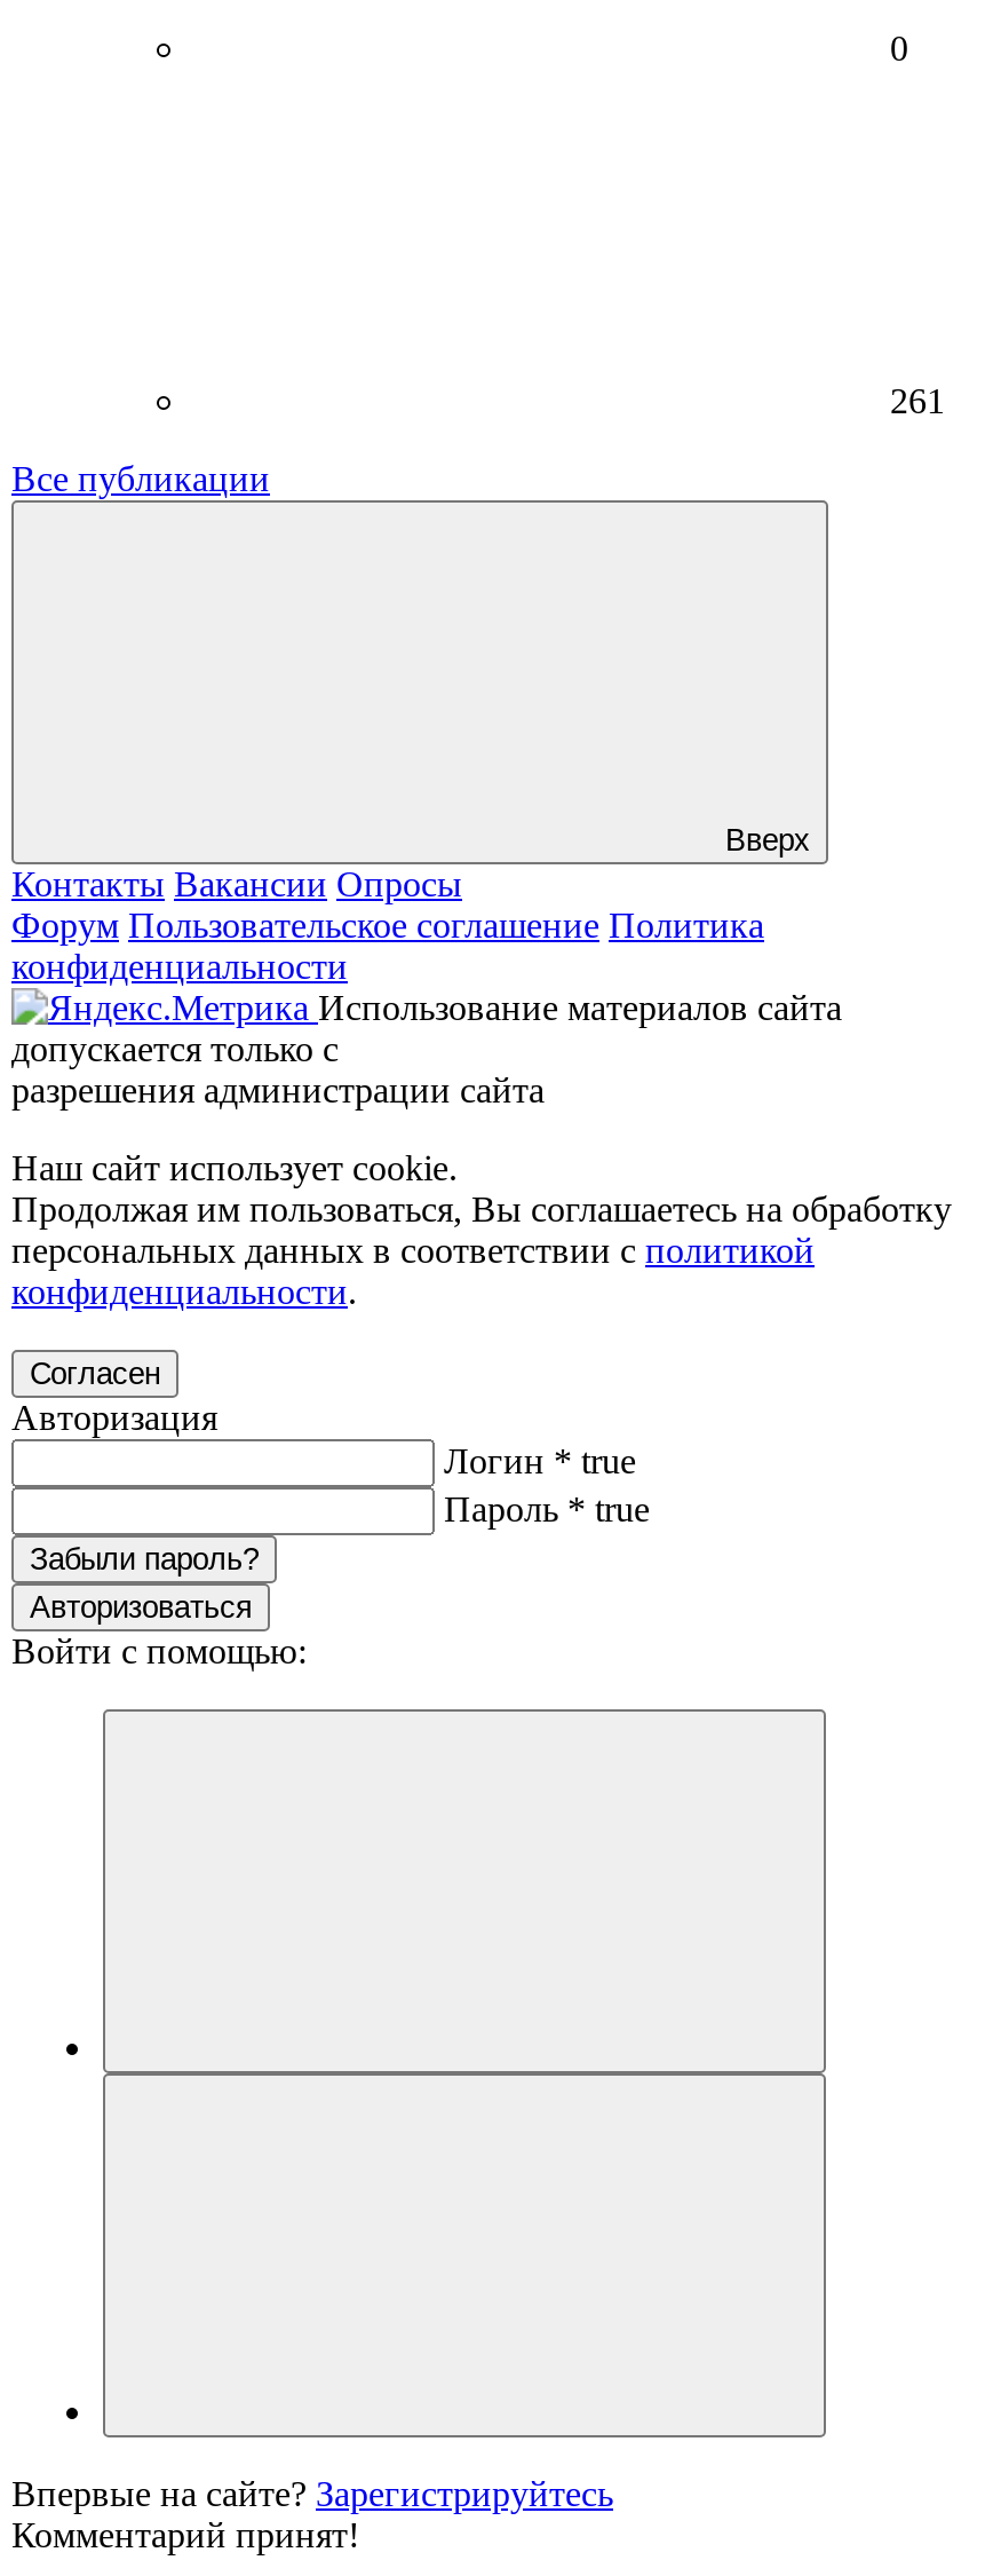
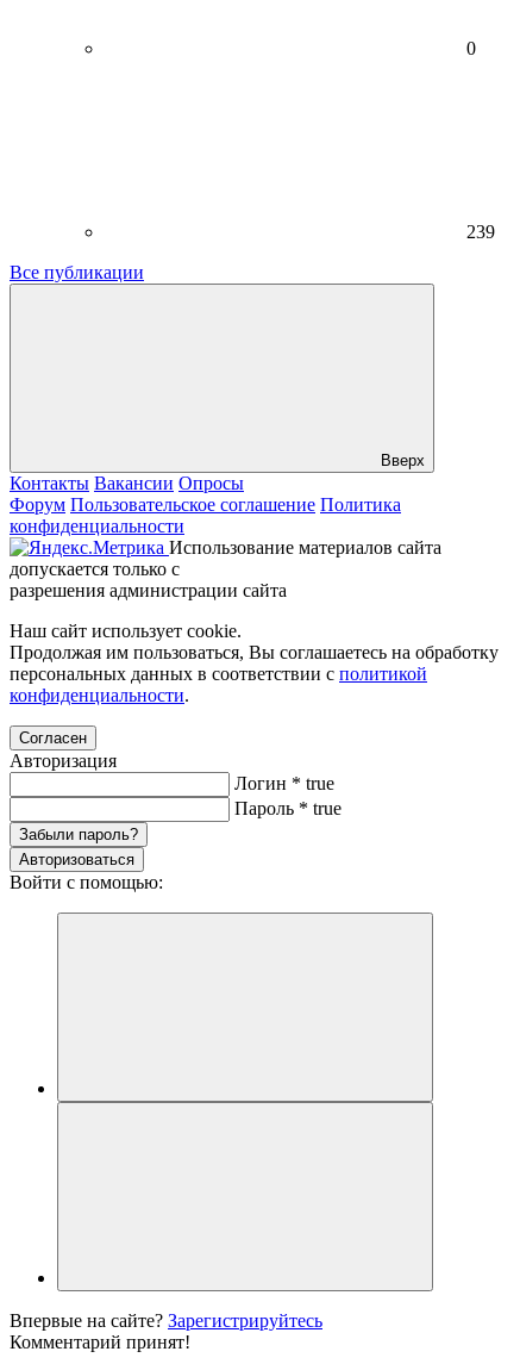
- 261
+ 239
